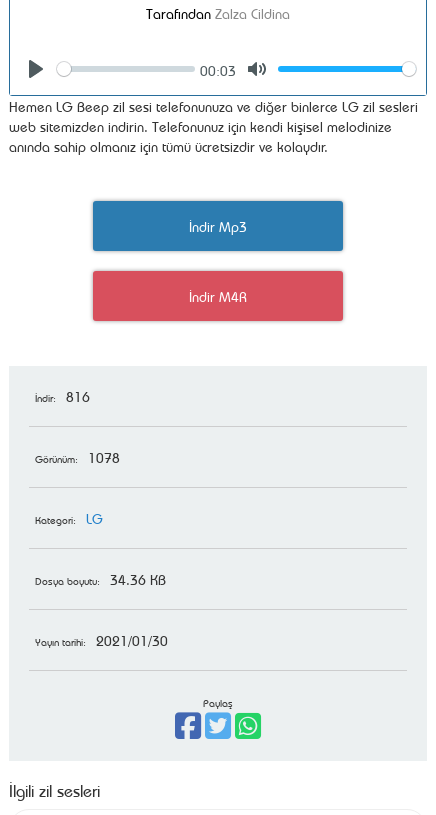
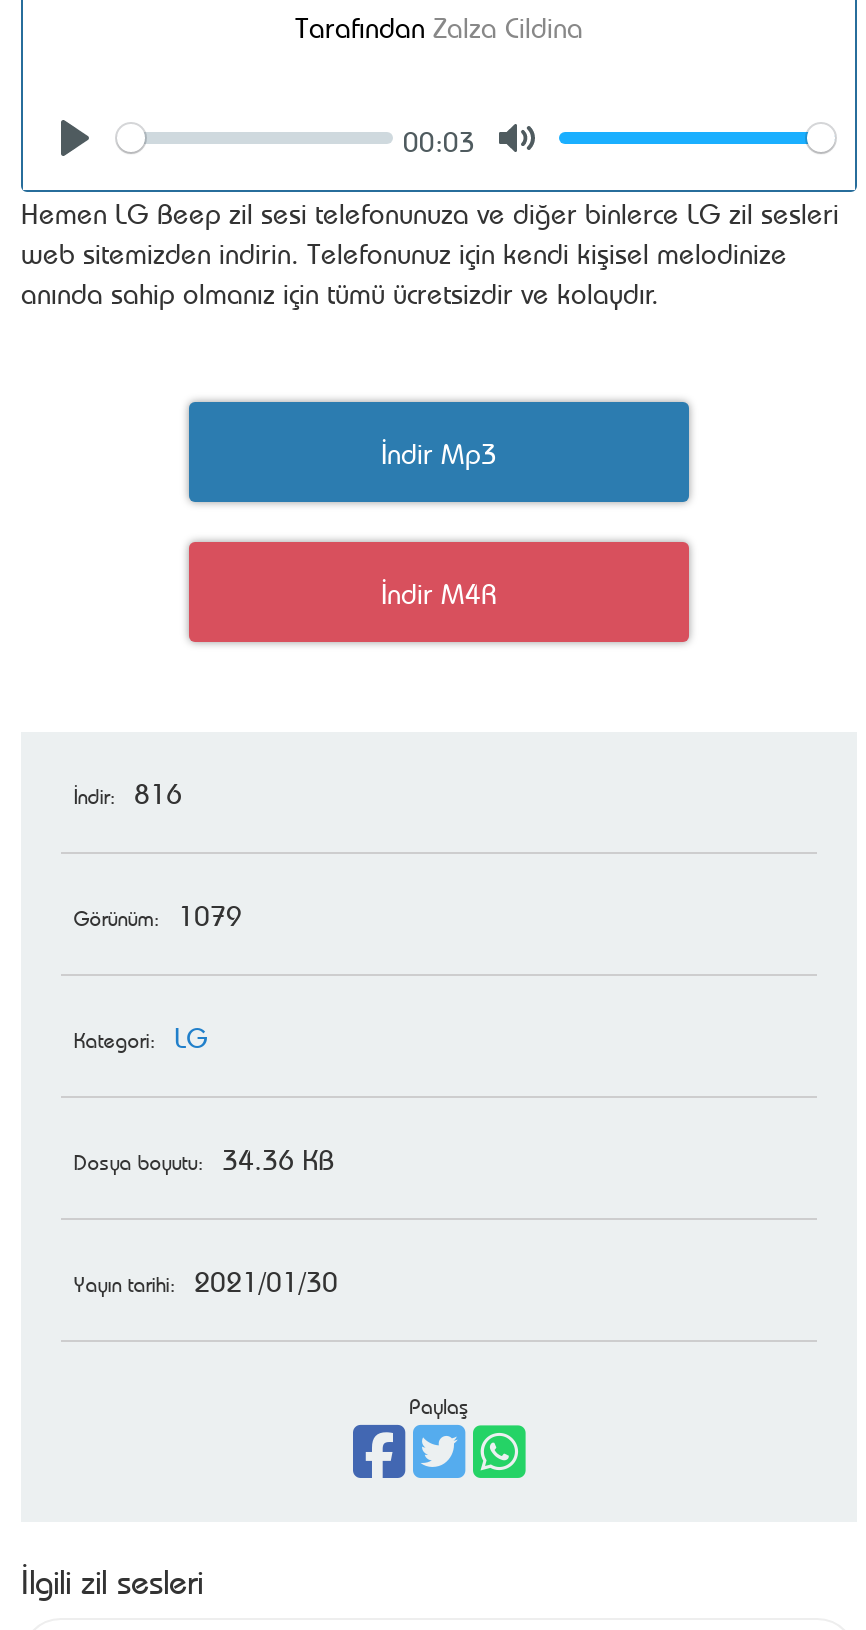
- Görünüm: 1078
+ Görünüm: 1079
